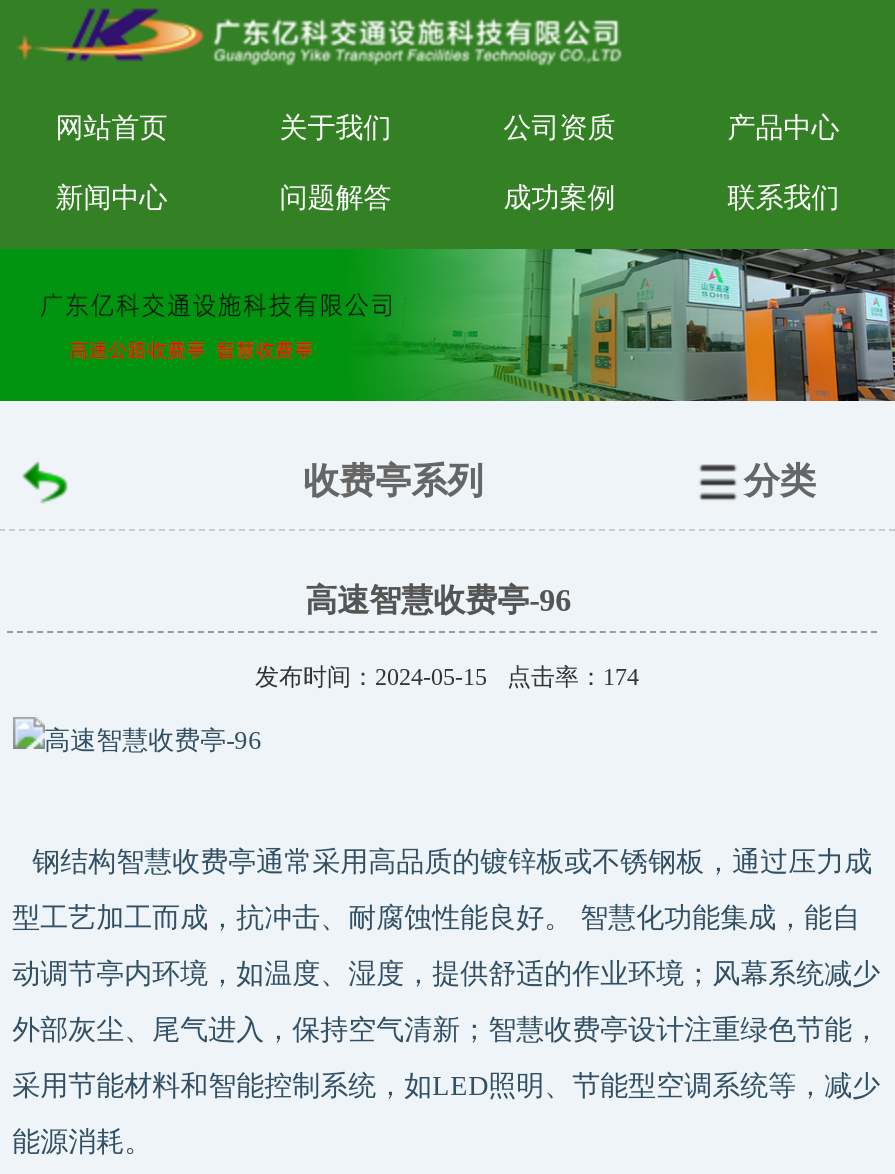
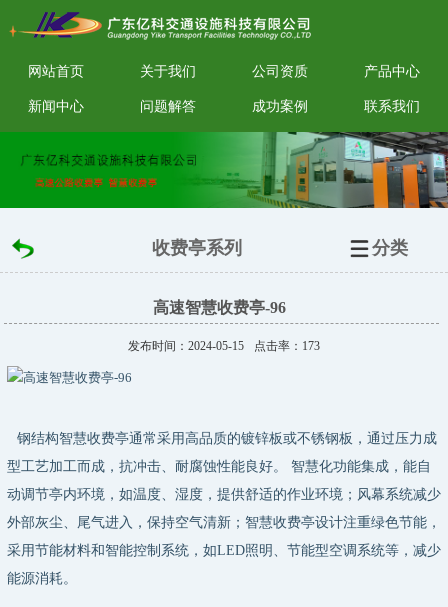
- 发布时间：2024-05-15 点击率：174
+ 发布时间：2024-05-15 点击率：173
